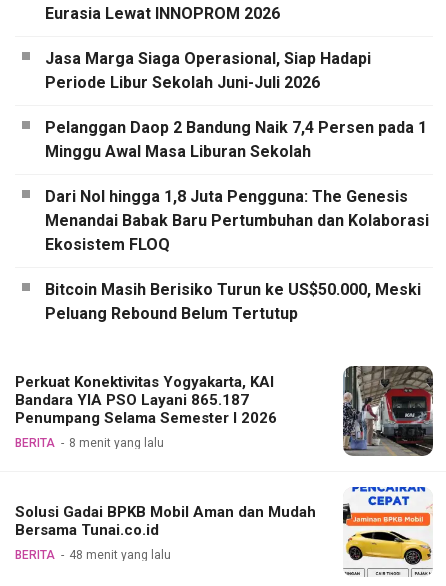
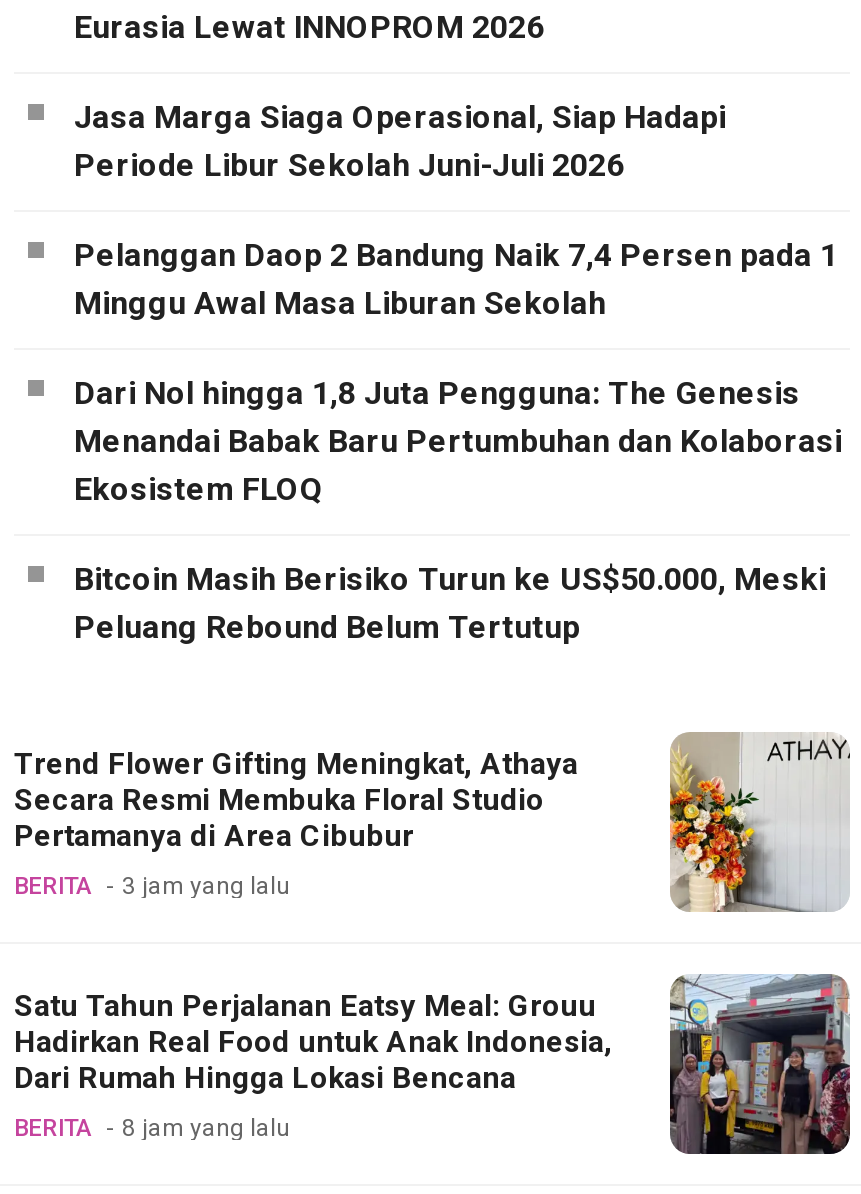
- [image]
+ [image]

- Perkuat Konektivitas Yogyakarta, KAI
- Bandara YIA PSO Layani 865.187
- Penumpang Selama Semester I 2026
+ Trend Flower Gifting Meningkat, Athaya
+ Secara Resmi Membuka Floral Studio
+ Pertamanya di Area Cibubur

- 8 menit yang lalu
+ 3 jam yang lalu

- [image]
- Solusi Gadai BPKB Mobil Aman dan Mudah
- Bersama Tunai.co.id
+ [image]
+ Satu Tahun Perjalanan Eatsy Meal: Grouu
+ Hadirkan Real Food untuk Anak Indonesia,
+ Dari Rumah Hingga Lokasi Bencana

- 48 menit yang lalu
+ 8 jam yang lalu
